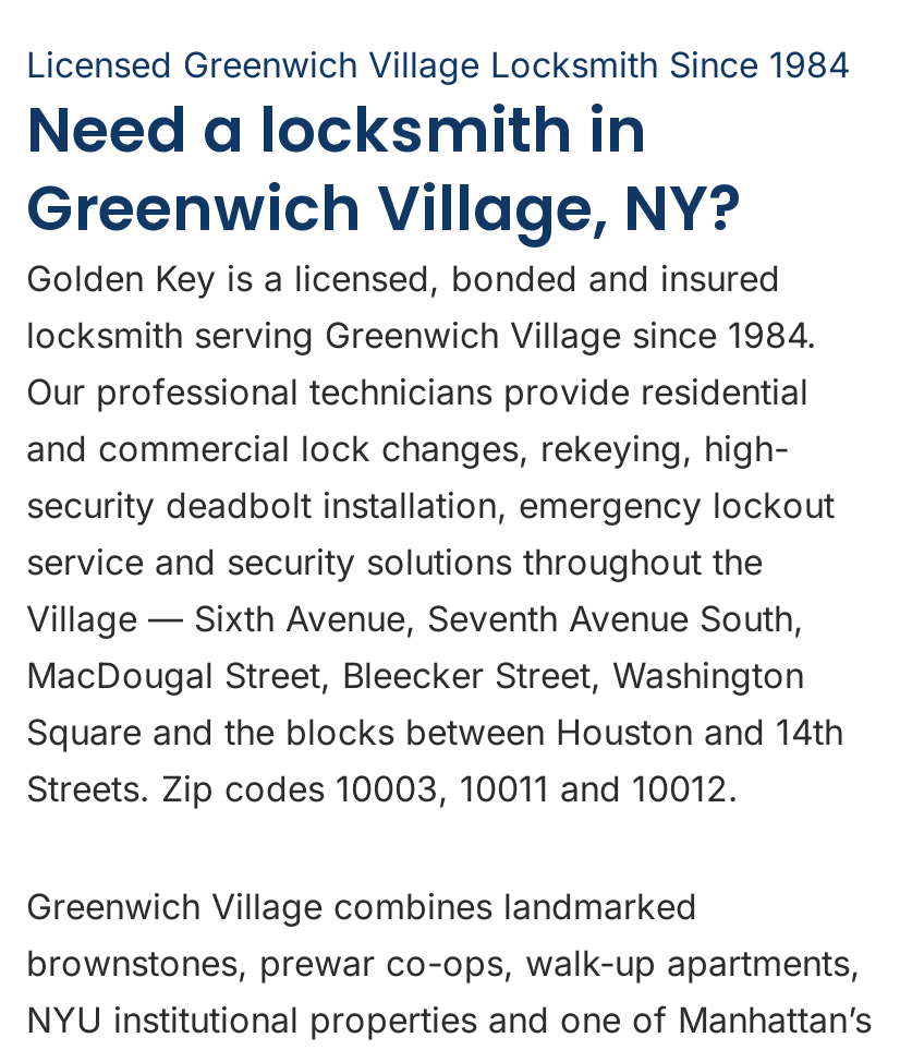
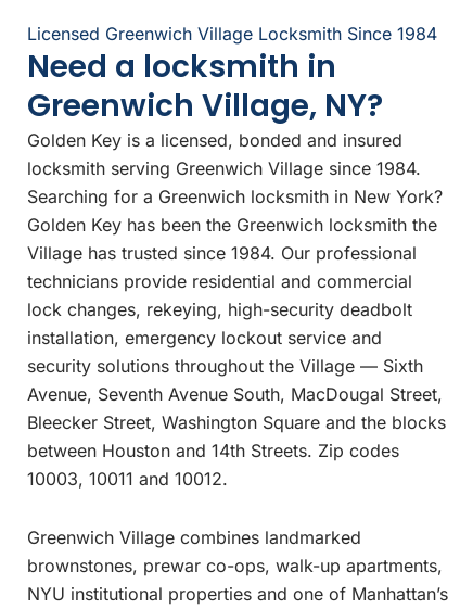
- Our professional technicians provide residential
- and commercial lock changes, rekeying, high-
- security deadbolt installation, emergency lockout
- service and security solutions throughout the
- Village — Sixth Avenue, Seventh Avenue South,
- MacDougal Street, Bleecker Street, Washington
- Square and the blocks between Houston and 14th
- Streets. Zip codes 10003, 10011 and 10012.
+ Searching for a Greenwich locksmith in New York?
+ Golden Key has been the Greenwich locksmith the
+ Village has trusted since 1984. Our professional
+ technicians provide residential and commercial
+ lock changes, rekeying, high-security deadbolt
+ installation, emergency lockout service and
+ security solutions throughout the Village — Sixth
+ Avenue, Seventh Avenue South, MacDougal Street,
+ Bleecker Street, Washington Square and the blocks
+ between Houston and 14th Streets. Zip codes
+ 10003, 10011 and 10012.
